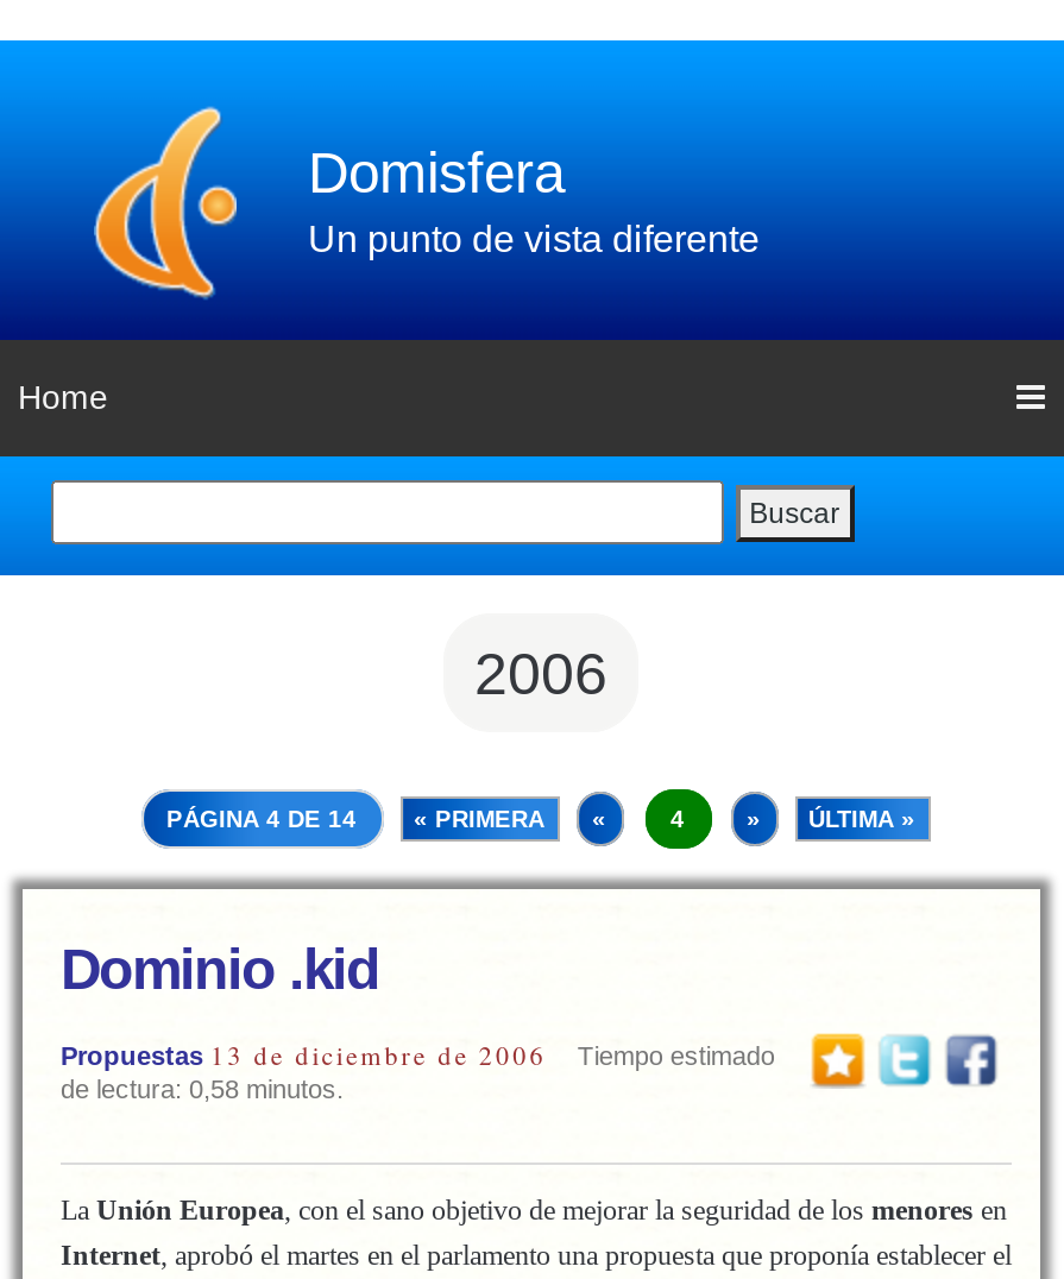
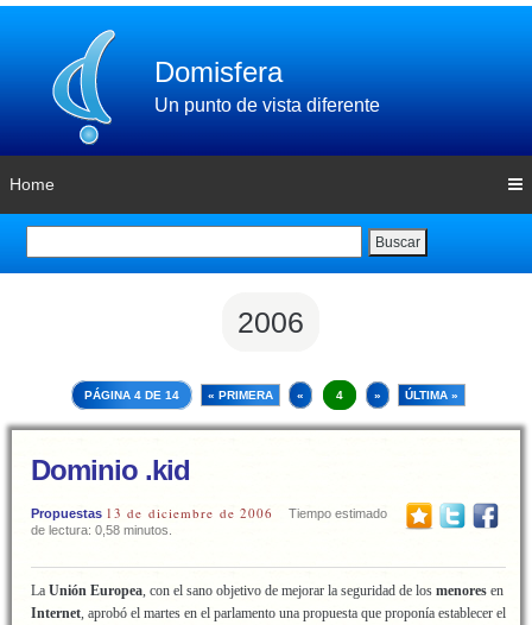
- [image]
+ [image]
